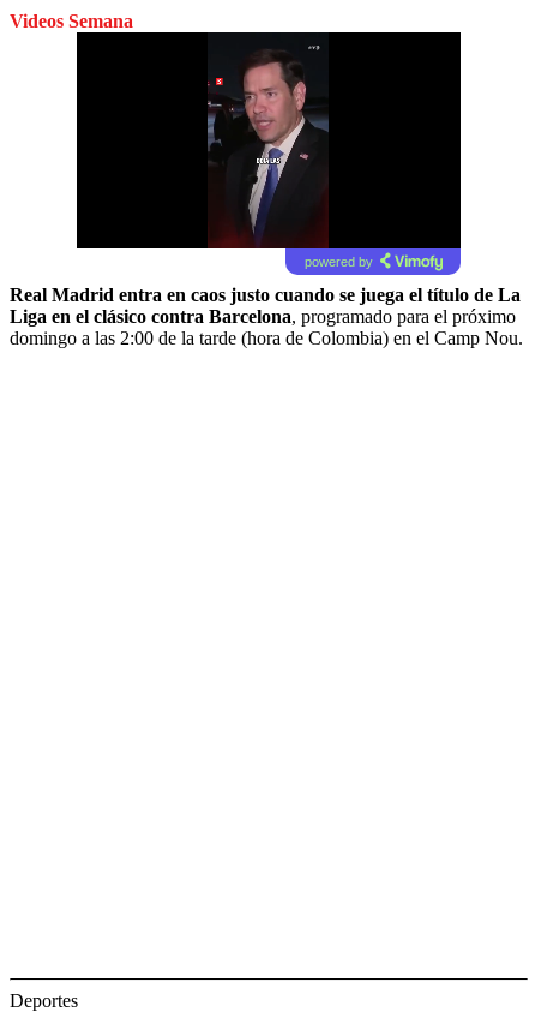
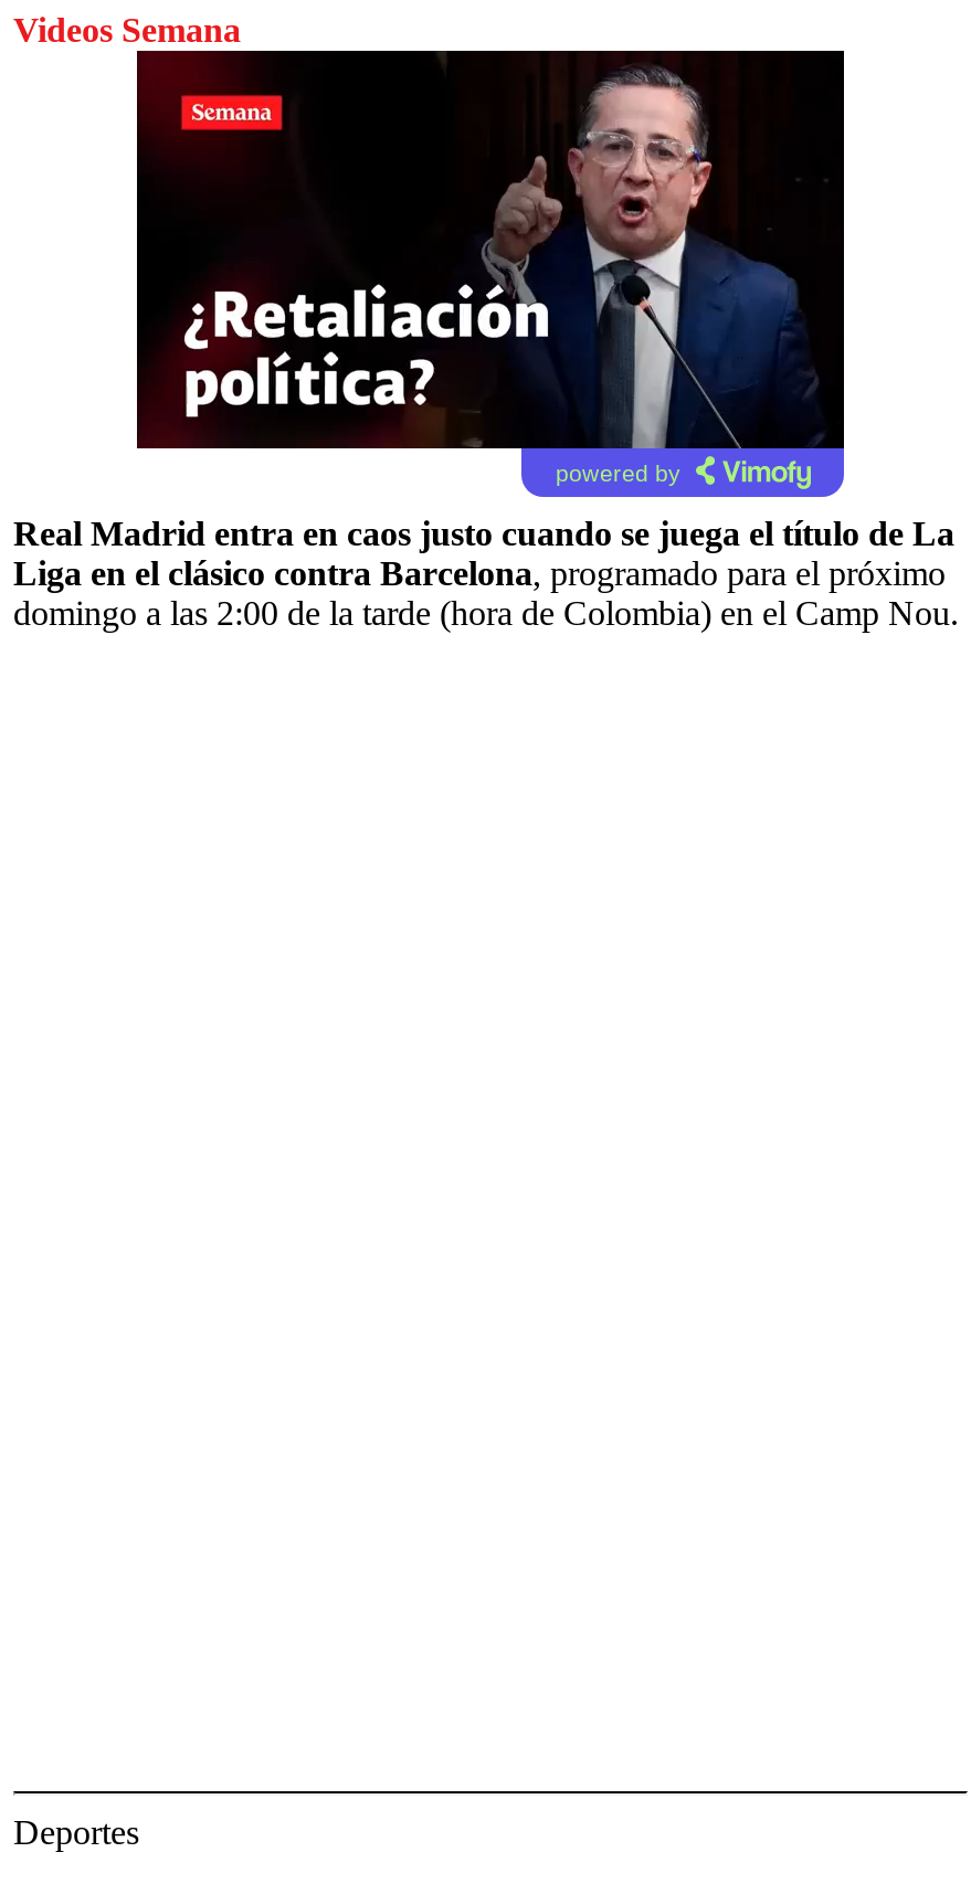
- [image]
+ [image]
